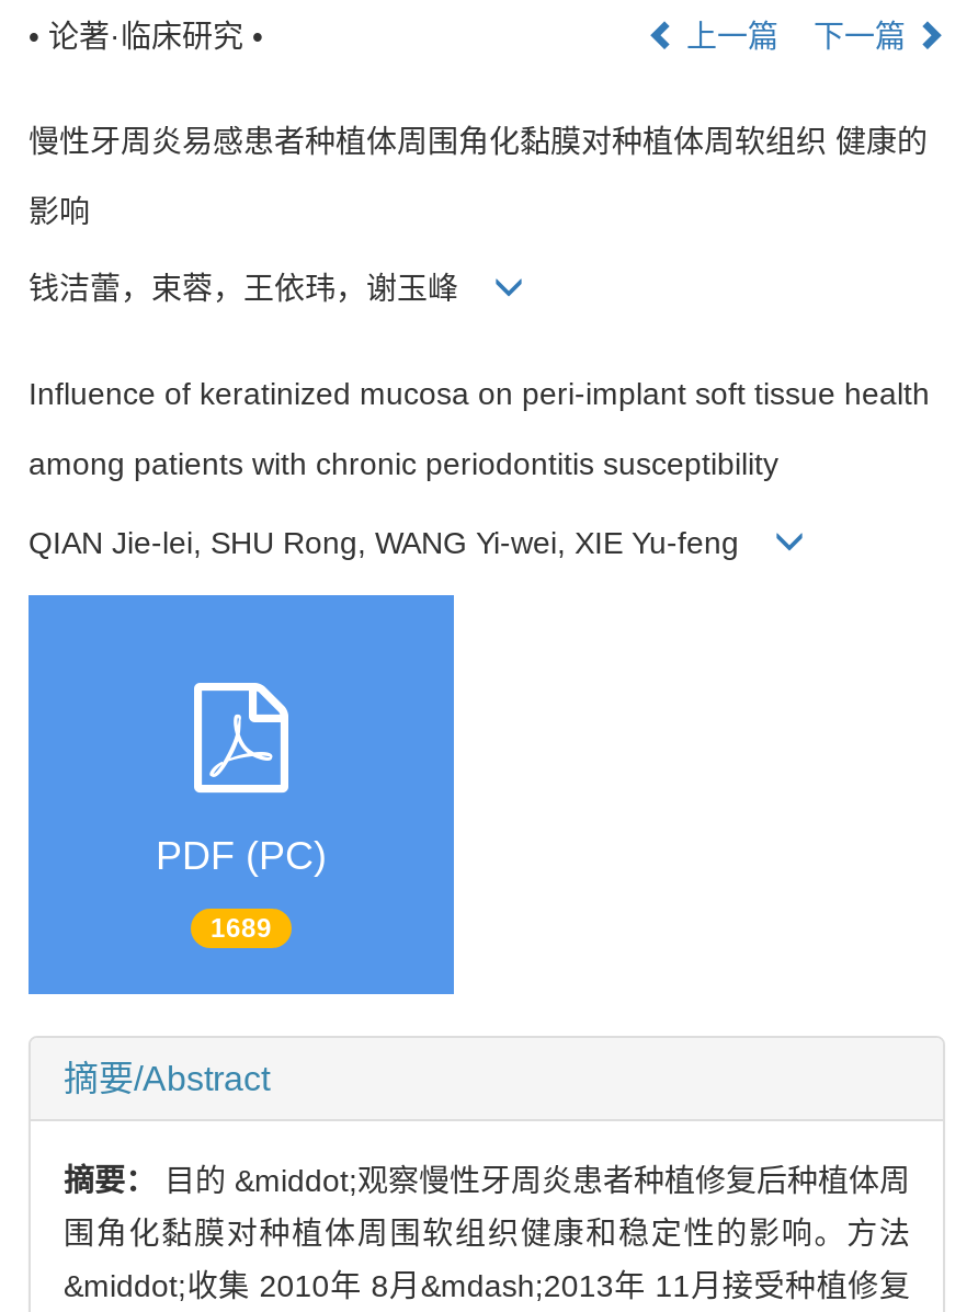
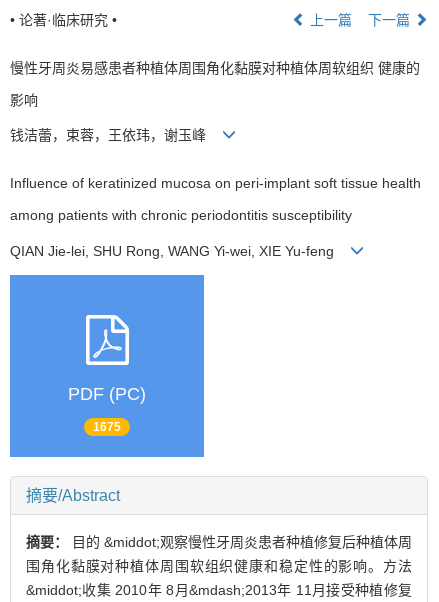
- 1689
+ 1675
